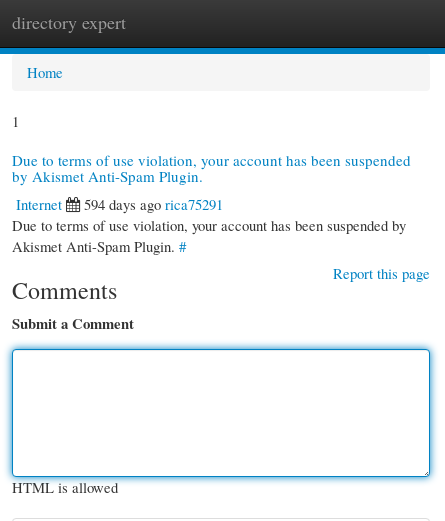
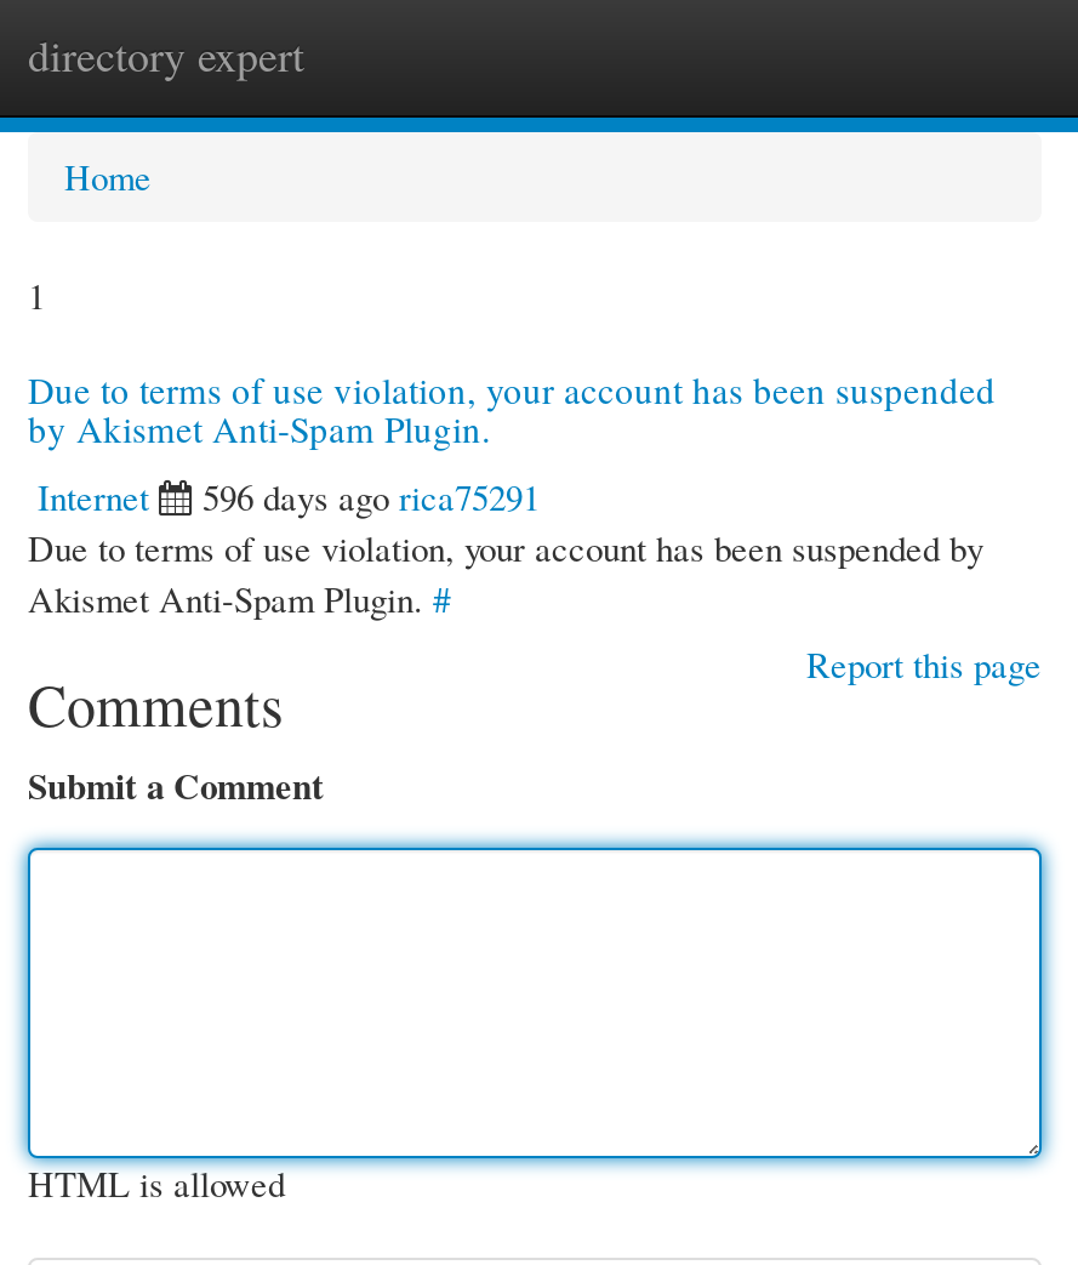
- Internet 594 days ago rica75291
+ Internet 596 days ago rica75291
